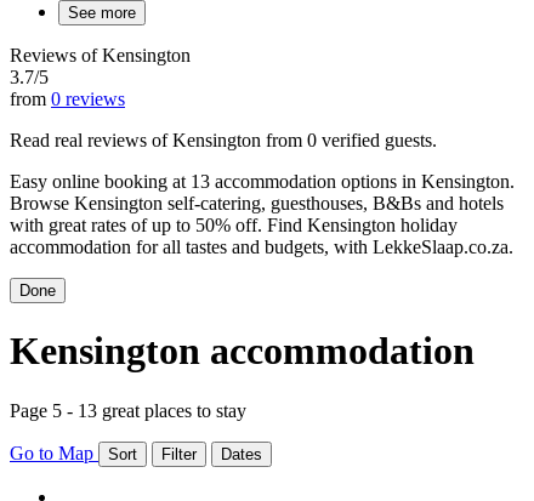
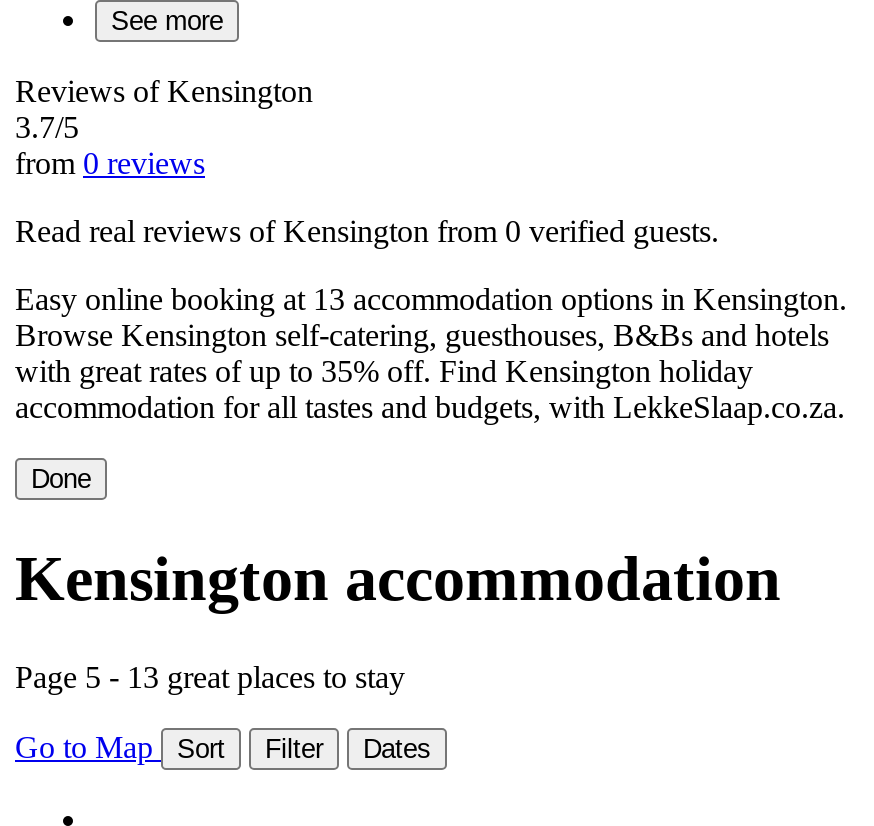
- with great rates of up to 50% off. Find Kensington holiday
+ with great rates of up to 35% off. Find Kensington holiday
